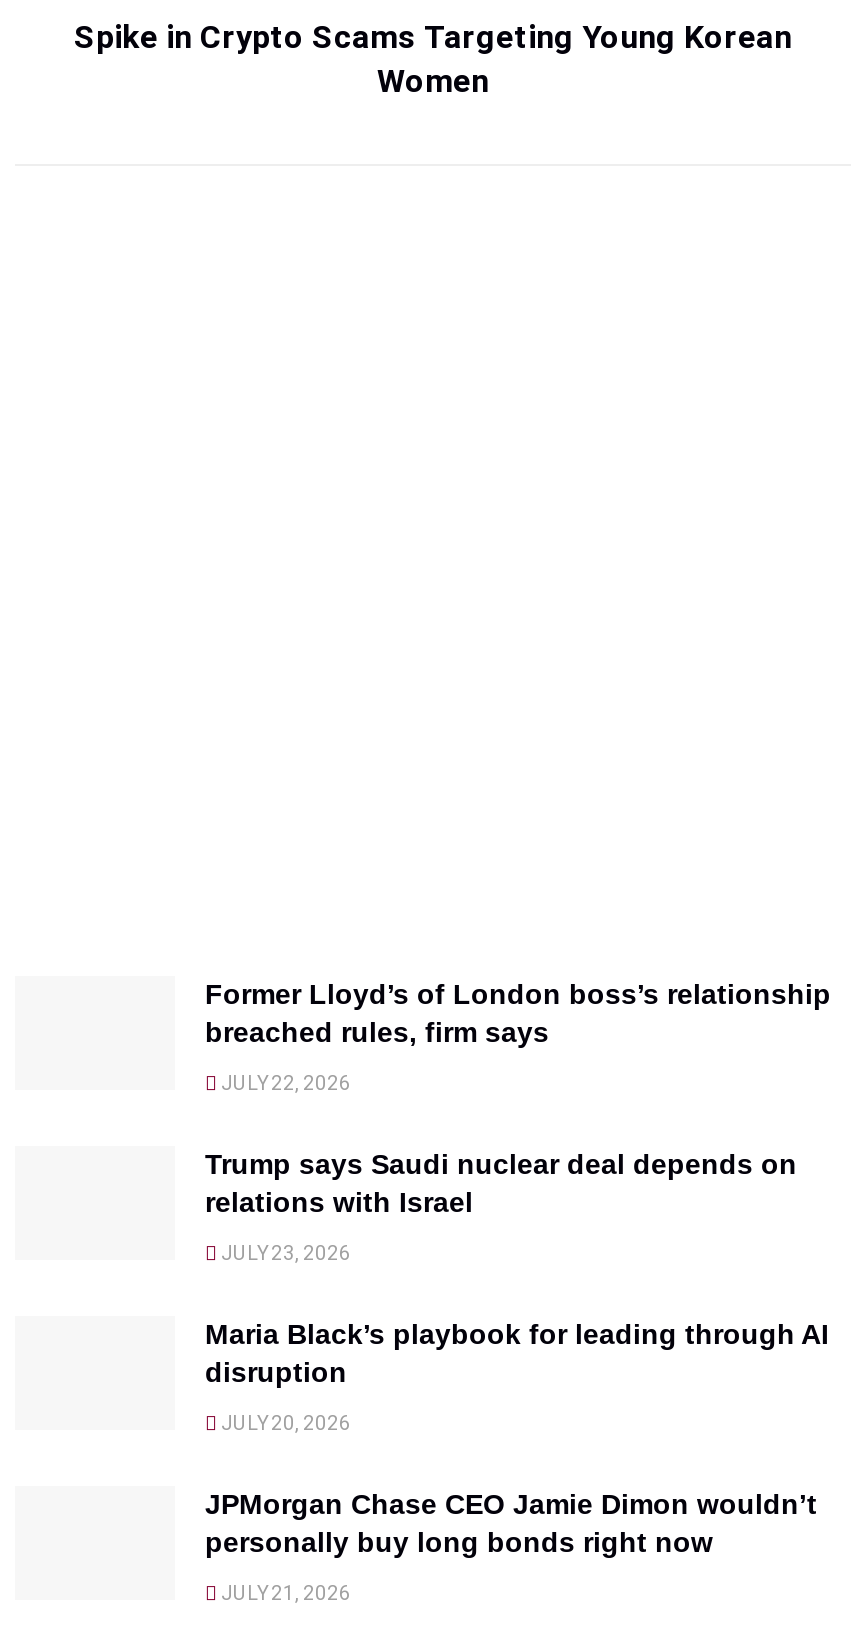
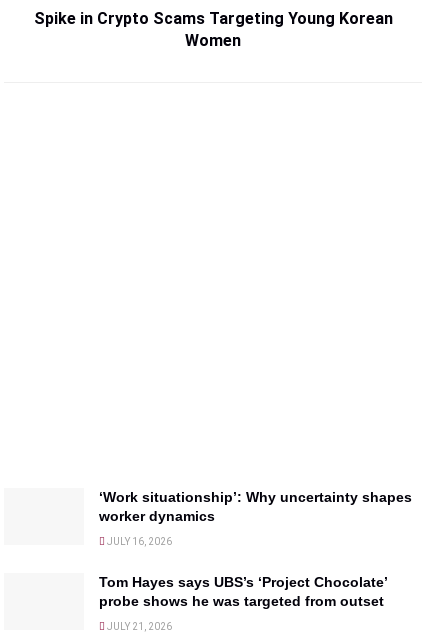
- Former Lloyd’s of London boss’s relationship
- breached rules, firm says
- JULY 22, 2026
- Trump says Saudi nuclear deal depends on
- relations with Israel
- JULY 23, 2026
- Maria Black’s playbook for leading through AI
- disruption
- JULY 20, 2026
- JPMorgan Chase CEO Jamie Dimon wouldn’t
- personally buy long bonds right now
+ ‘Work situationship’: Why uncertainty shapes
+ worker dynamics
+ JULY 16, 2026
+ Tom Hayes says UBS’s ‘Project Chocolate’
+ probe shows he was targeted from outset
